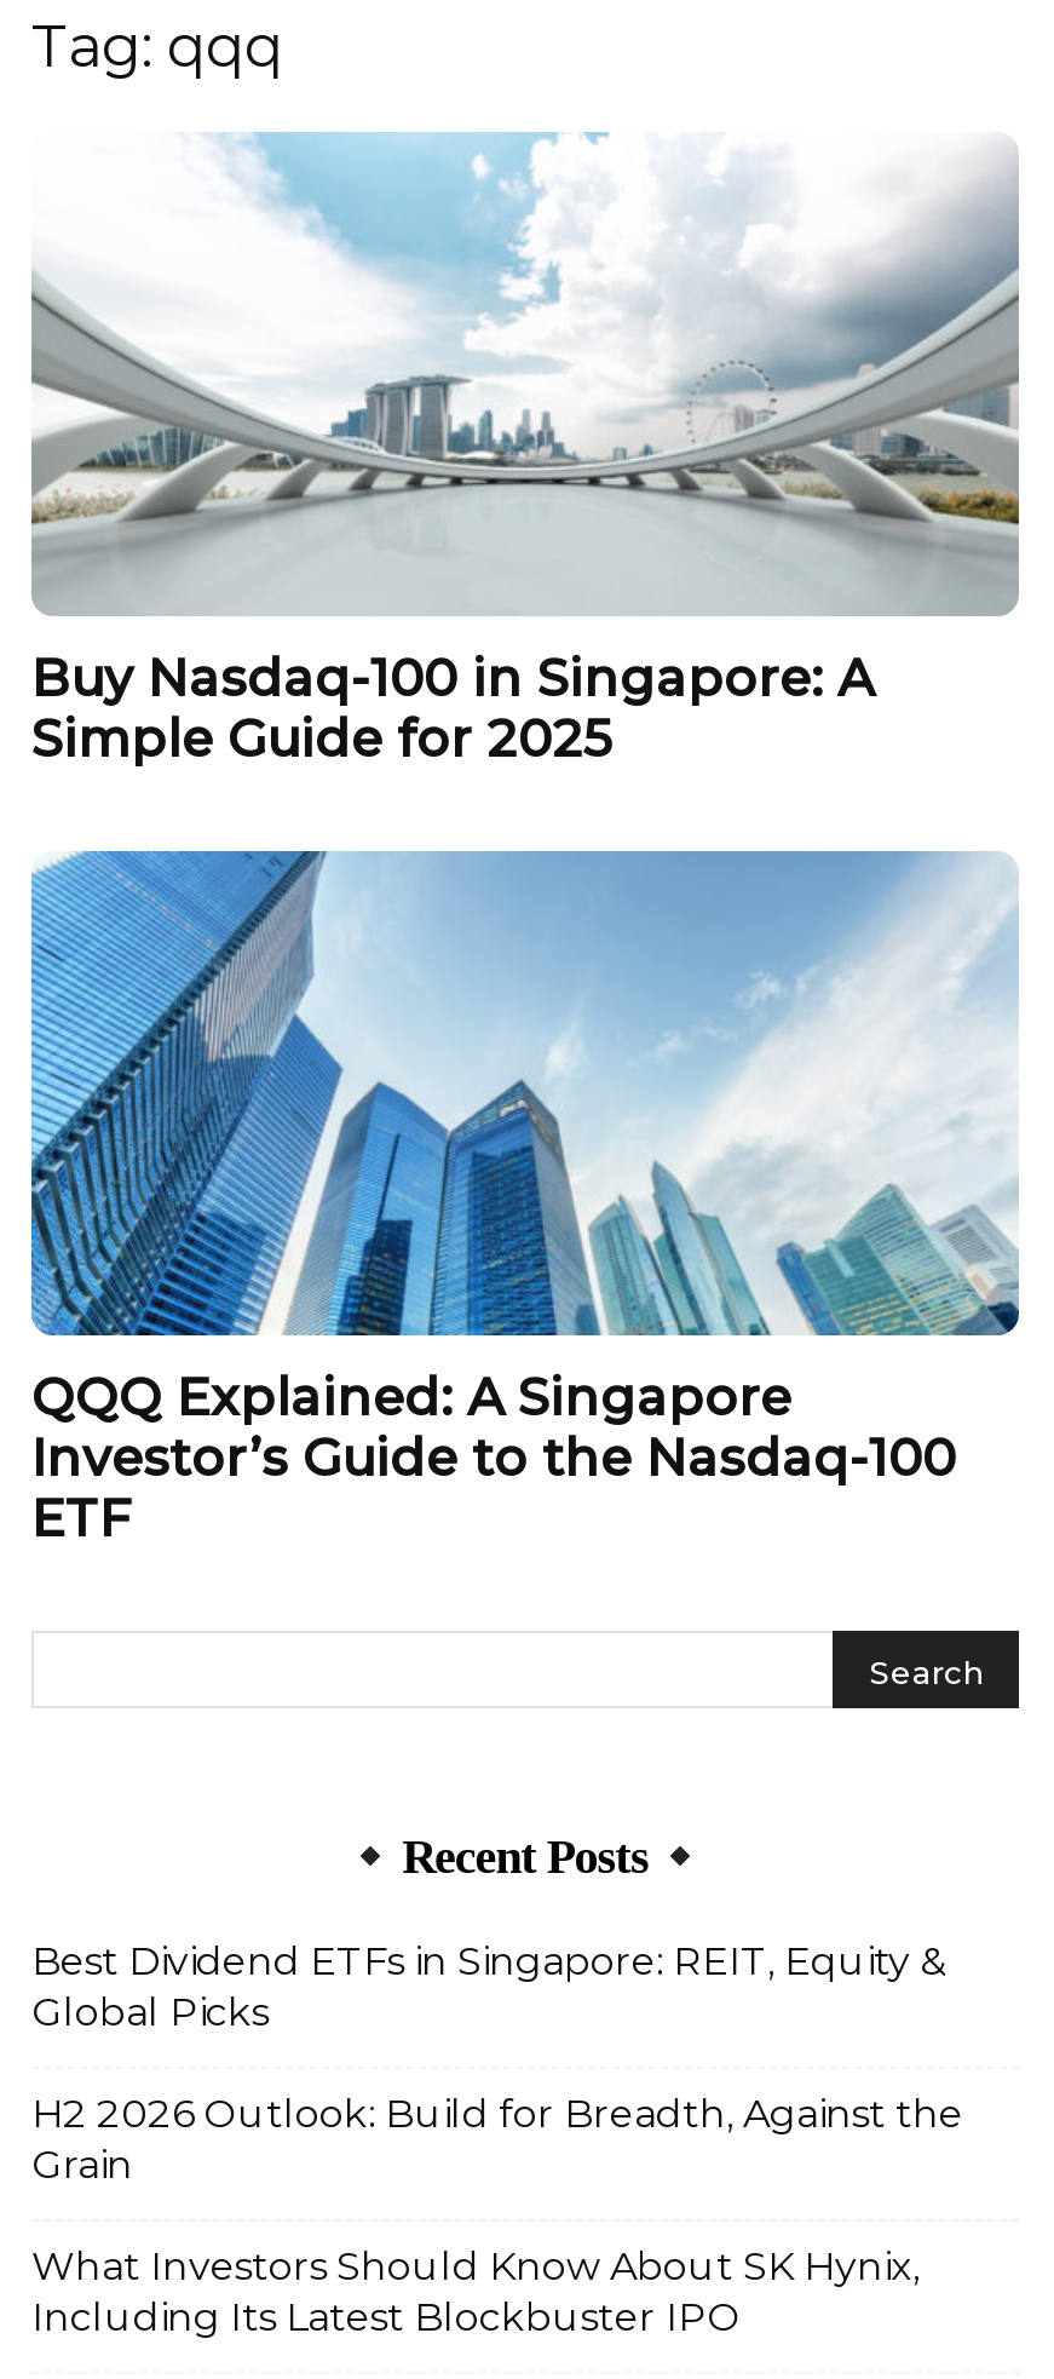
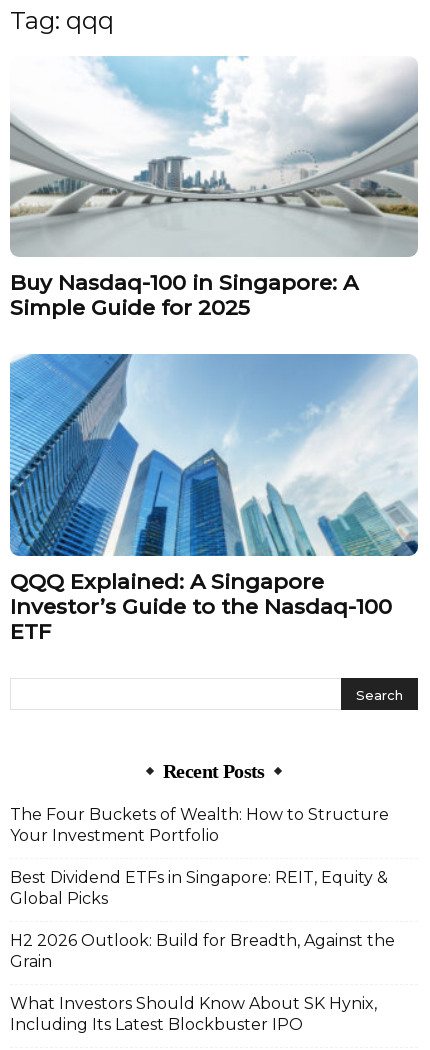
+ The Four Buckets of Wealth: How to Structure
+ Your Investment Portfolio
